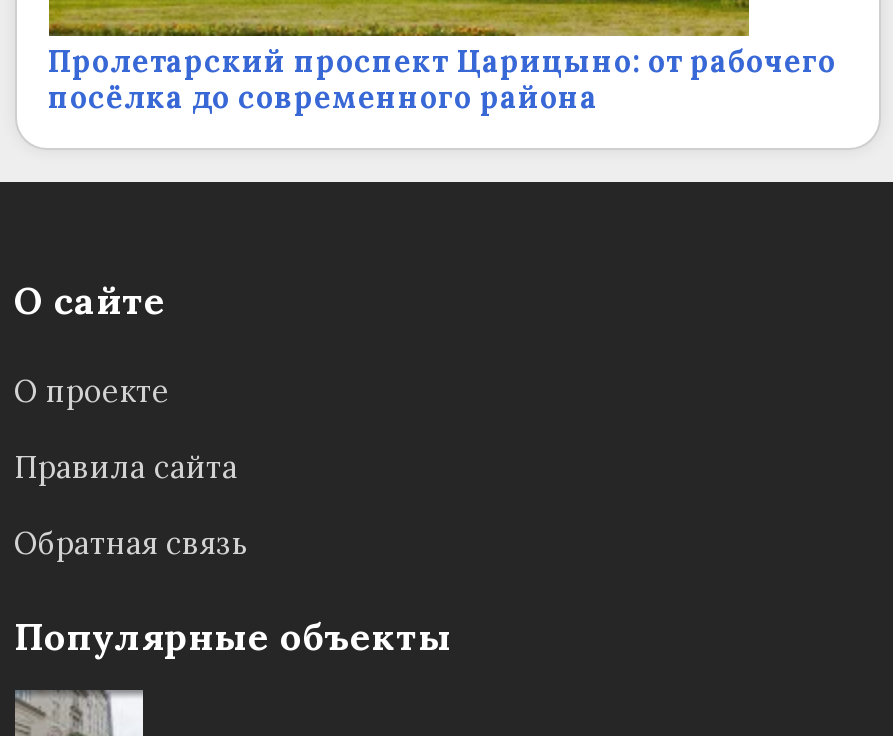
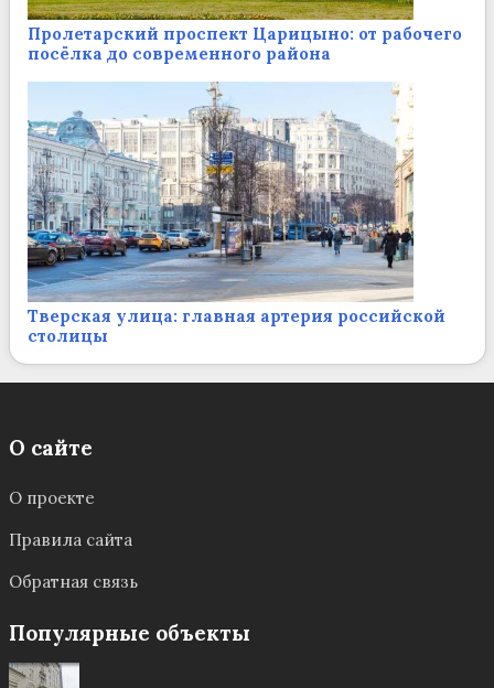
+ [image]
+ Тверская улица: главная артерия российской
+ столицы
